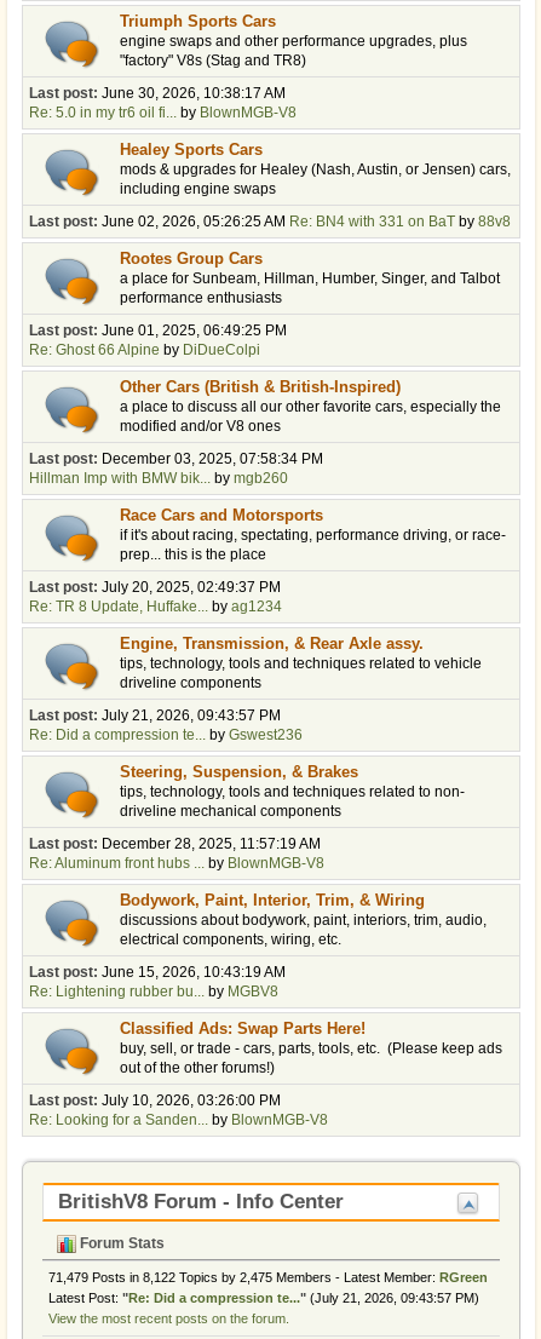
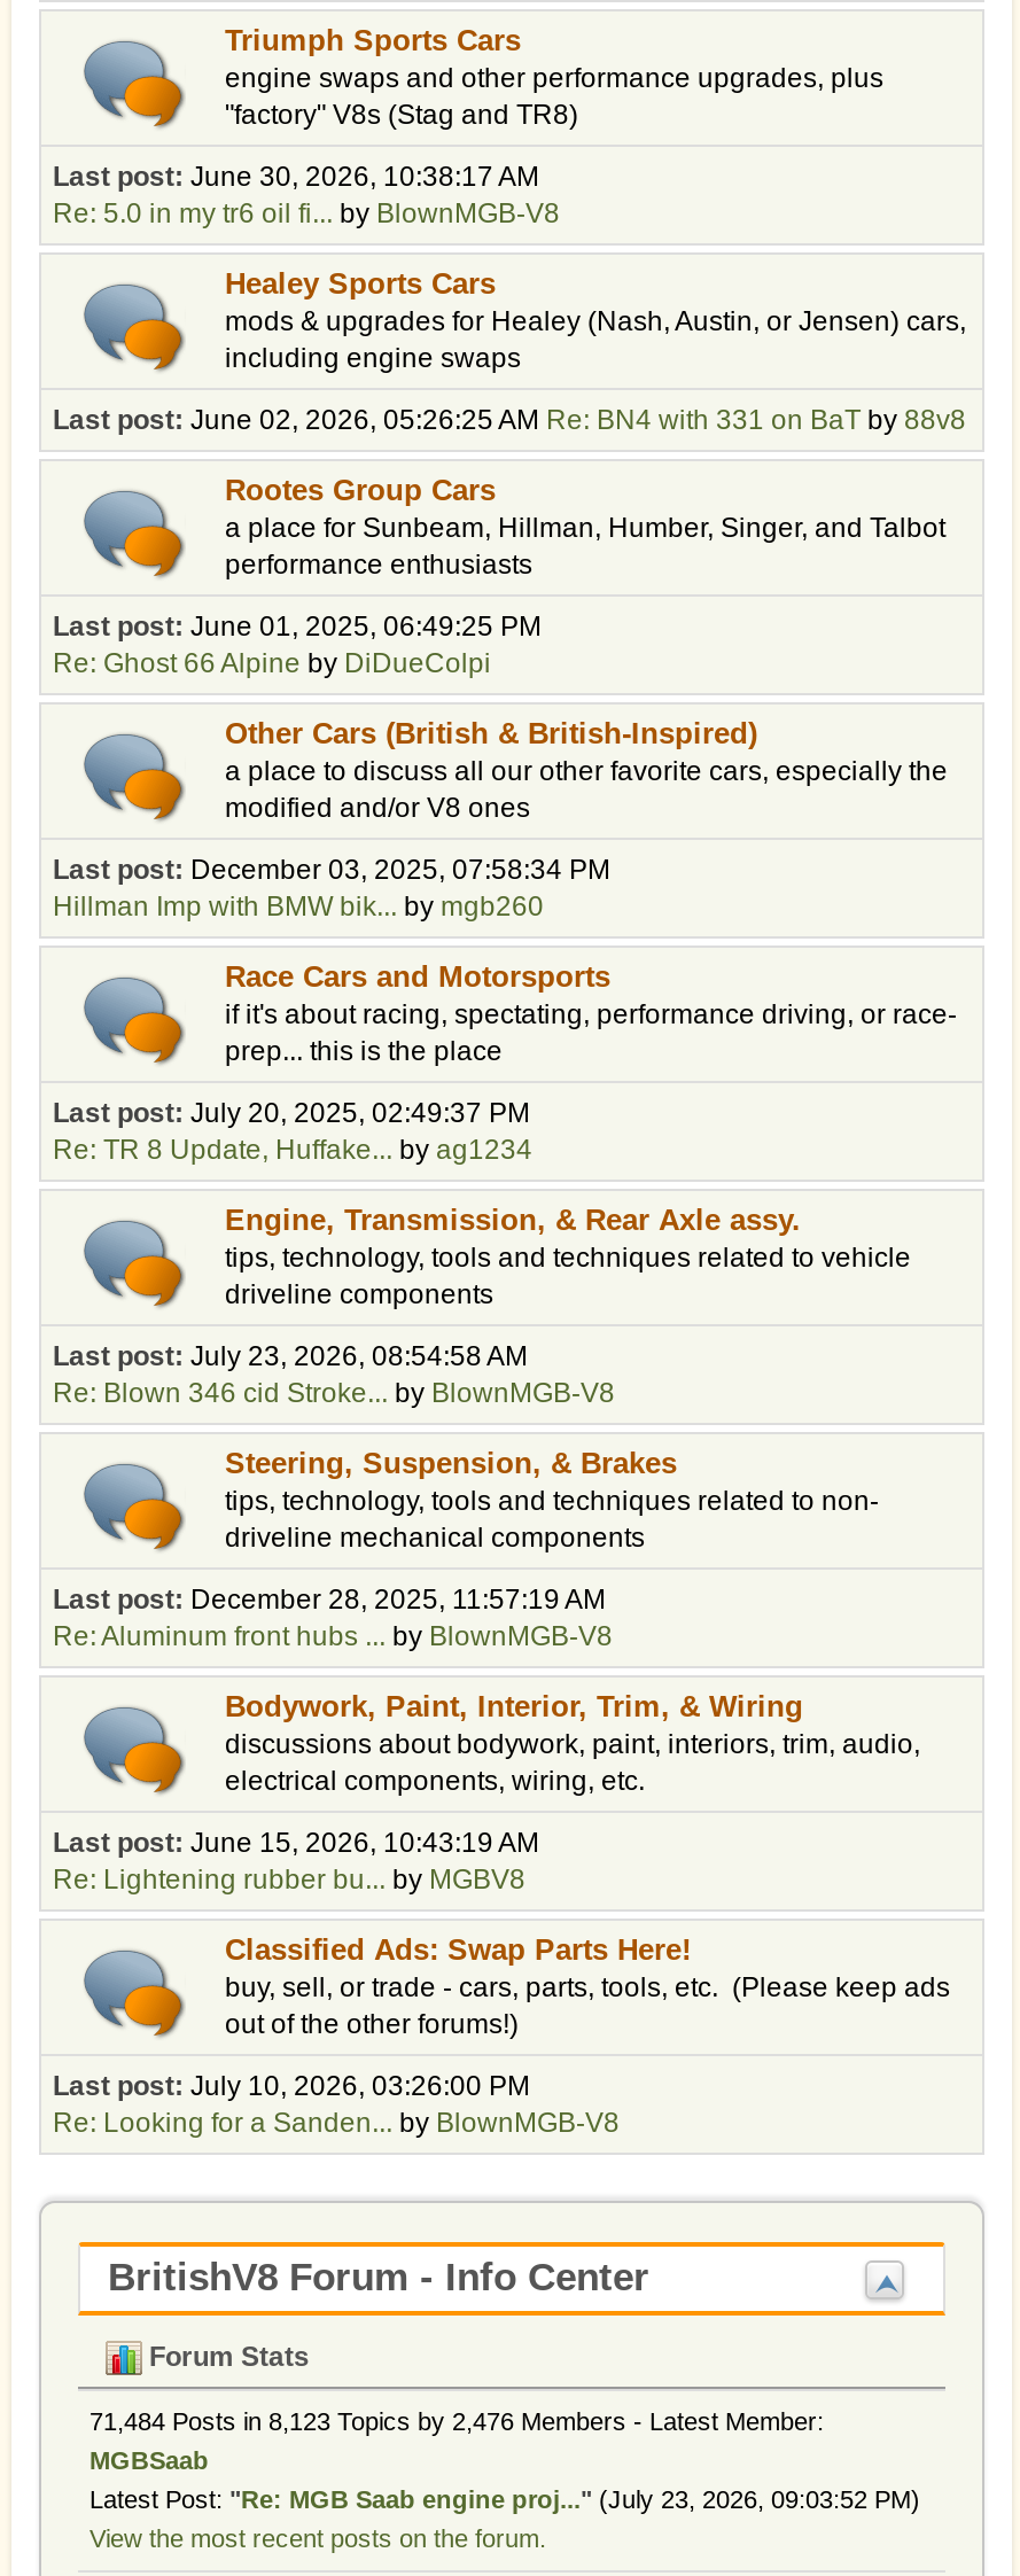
- Last post: July 21, 2026, 09:43:57 PM
+ Last post: July 23, 2026, 08:54:58 AM

- Re: Did a compression te... by Gswest236
+ Re: Blown 346 cid Stroke... by BlownMGB-V8

- 71,479 Posts in 8,122 Topics by 2,475 Members - Latest Member: RGreen
- Latest Post: "Re: Did a compression te..." (July 21, 2026, 09:43:57 PM)
+ 71,484 Posts in 8,123 Topics by 2,476 Members - Latest Member:
+ MGBSaab
+ Latest Post: "Re: MGB Saab engine proj..." (July 23, 2026, 09:03:52 PM)
